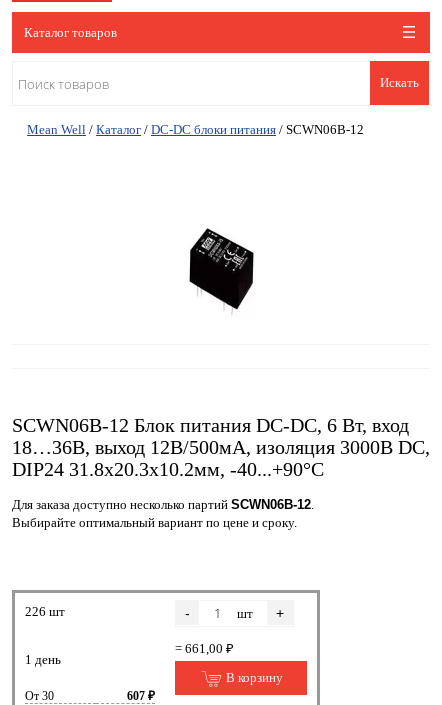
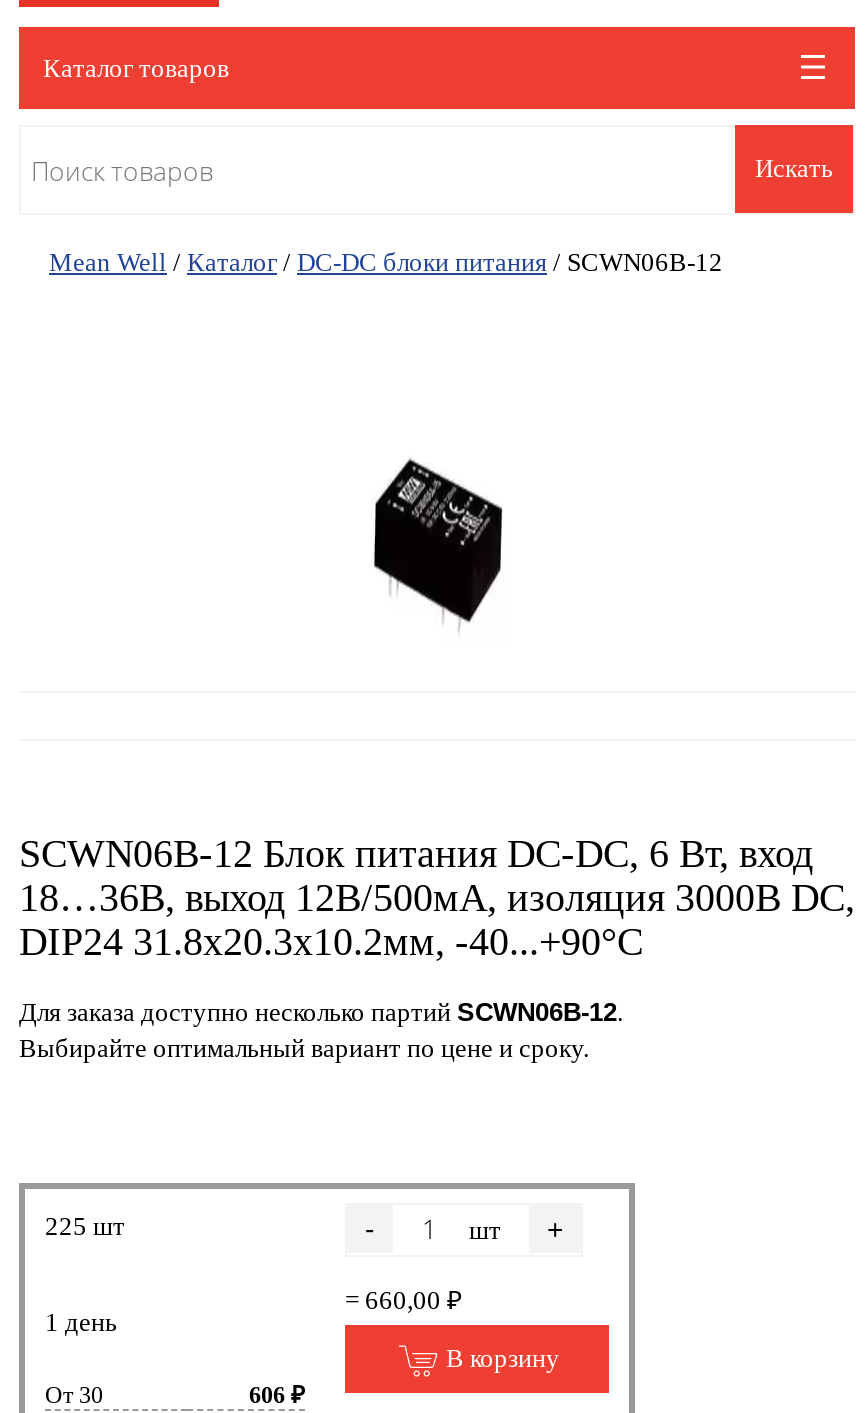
- 226 шт
+ 225 шт

- = 661,00 ₽
+ = 660,00 ₽

- 607 ₽
+ 606 ₽
